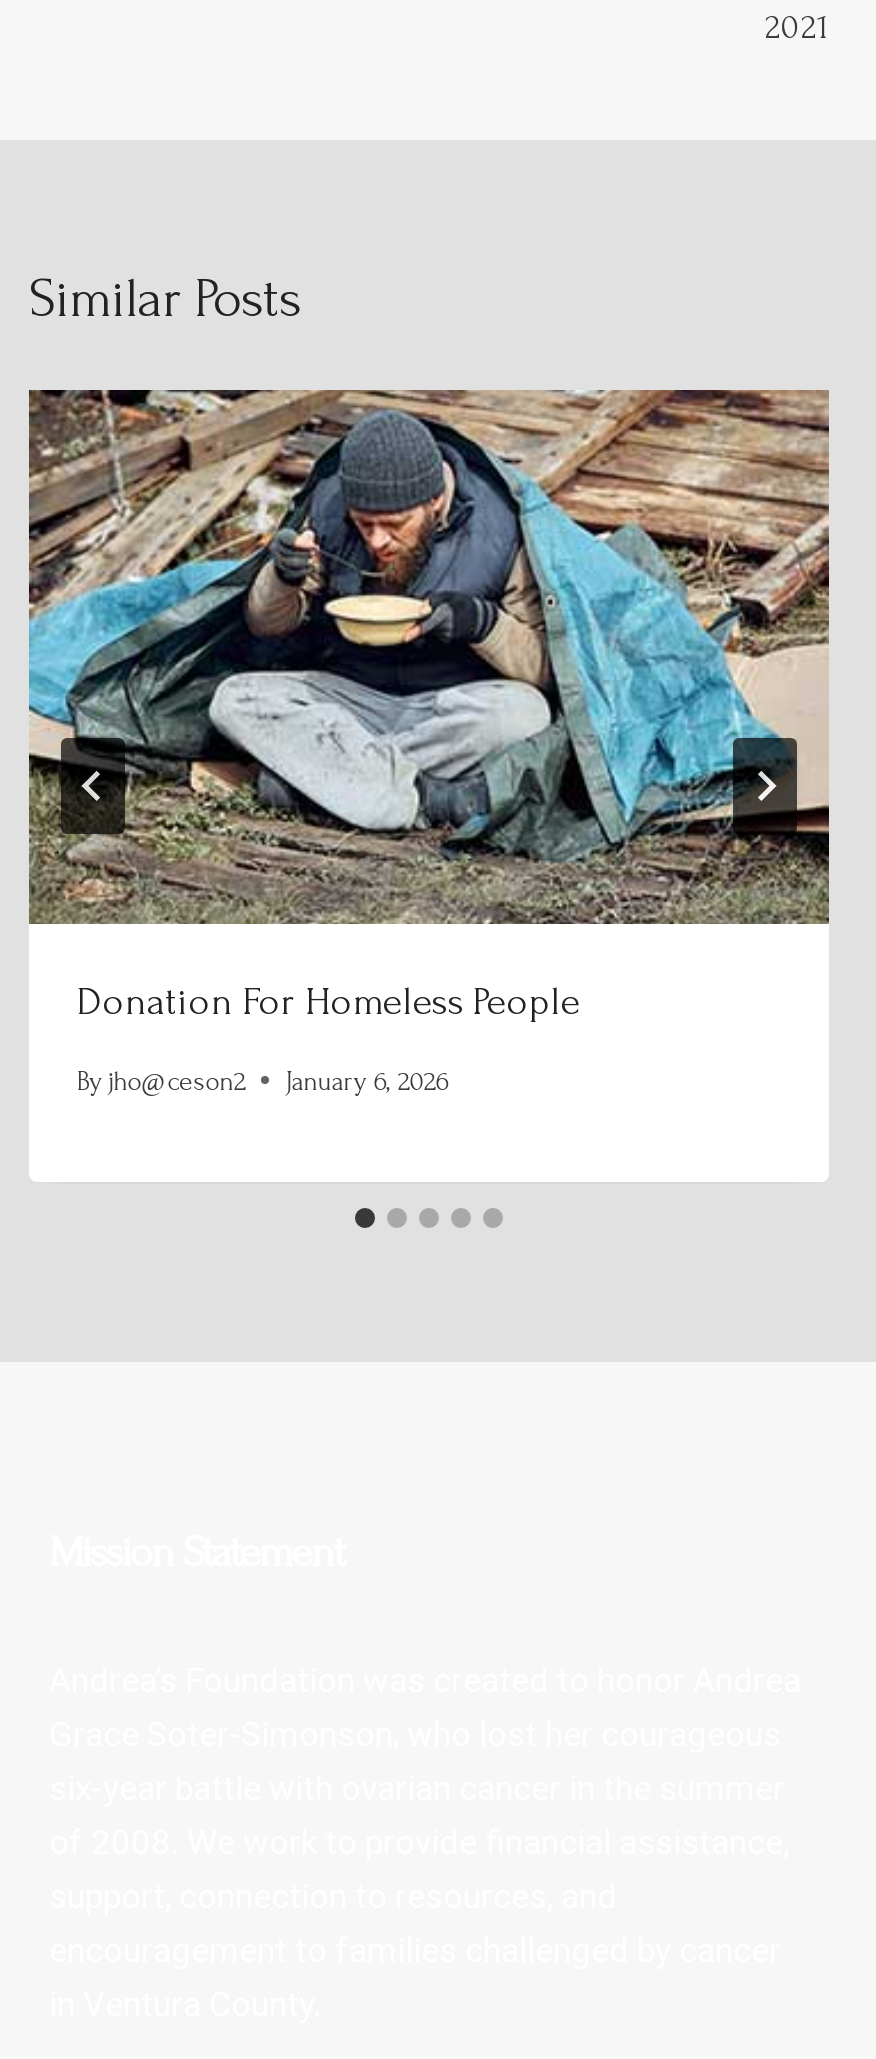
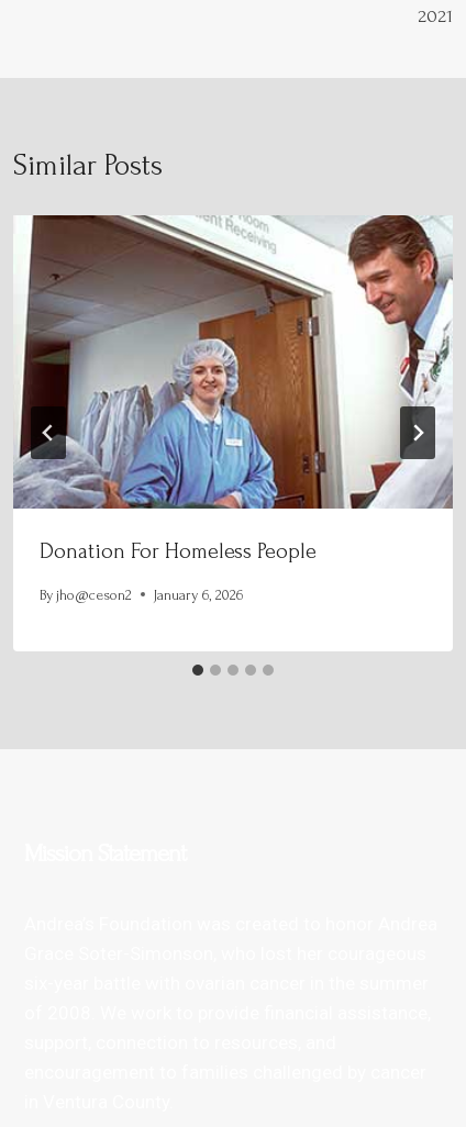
- [image]
+ [image]
